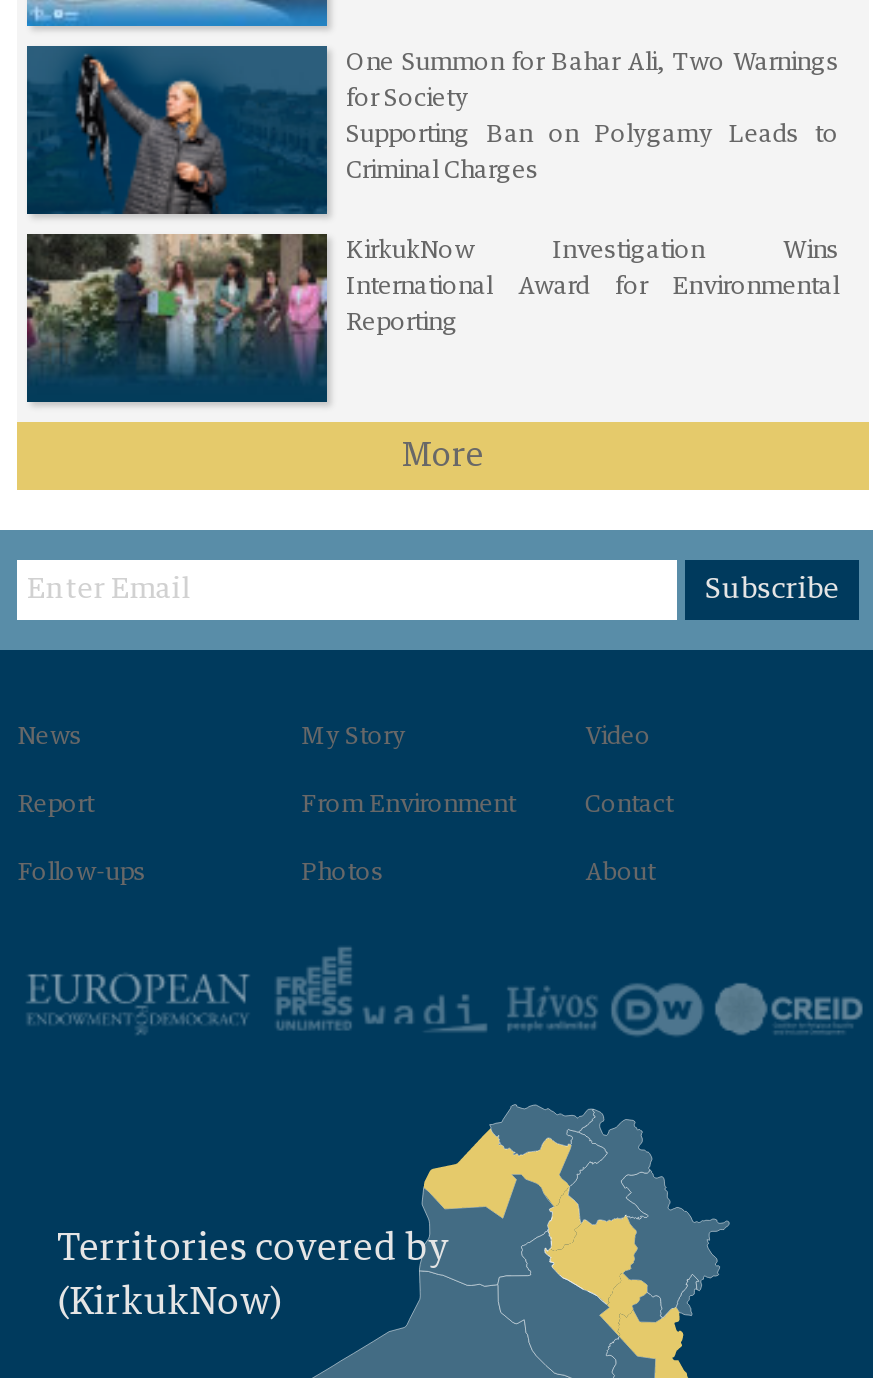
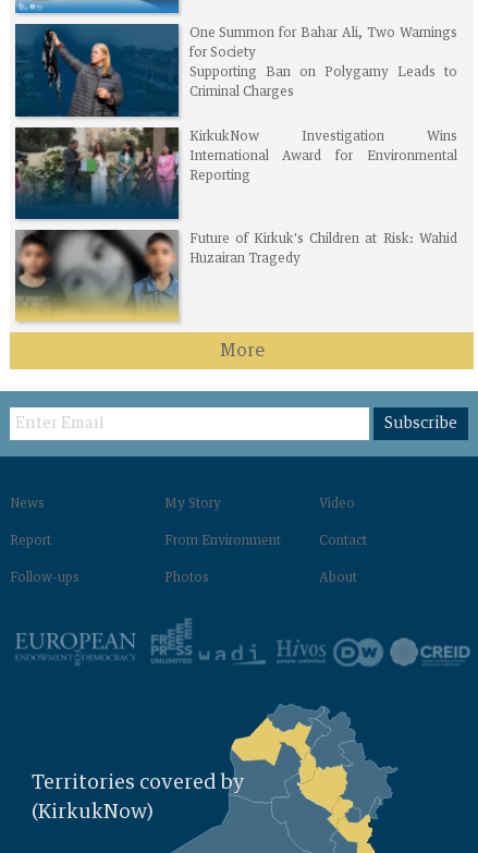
+ [image]
+ Future of Kirkuk's Children at Risk: Wahid
+ Huzairan Tragedy
